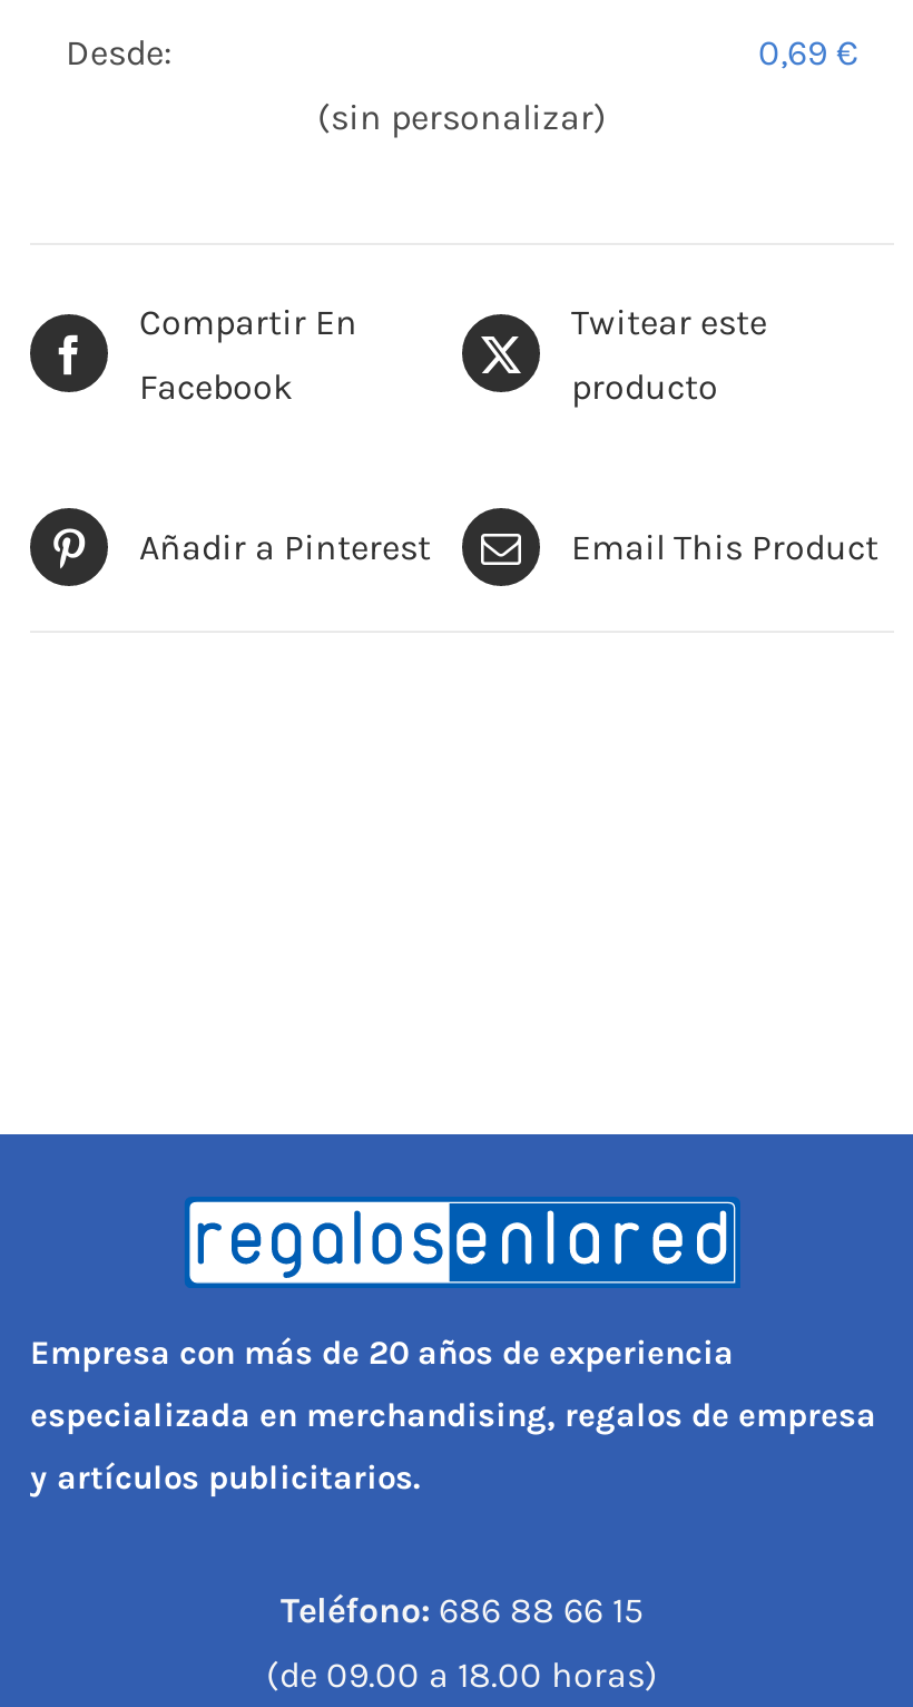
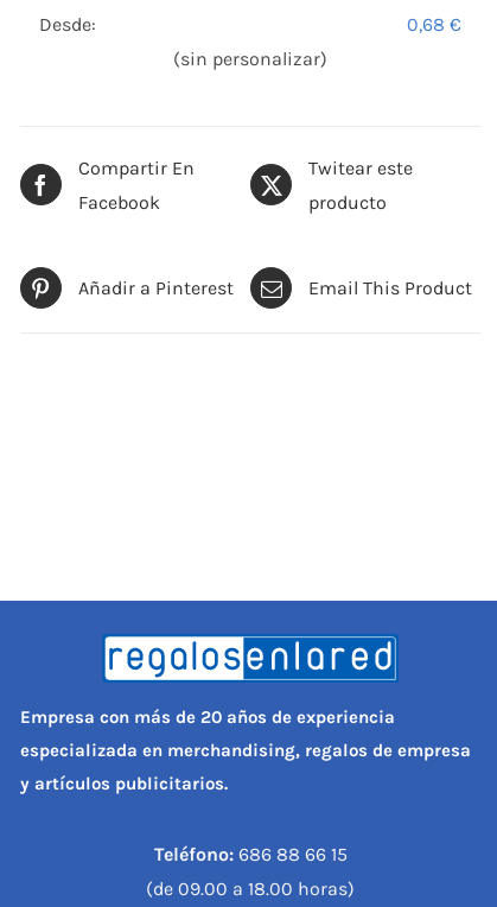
- 0,69 €
+ 0,68 €
